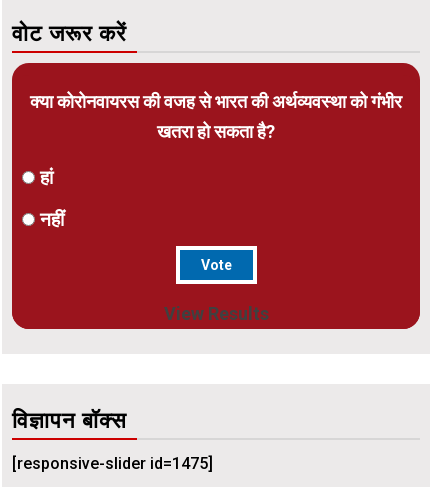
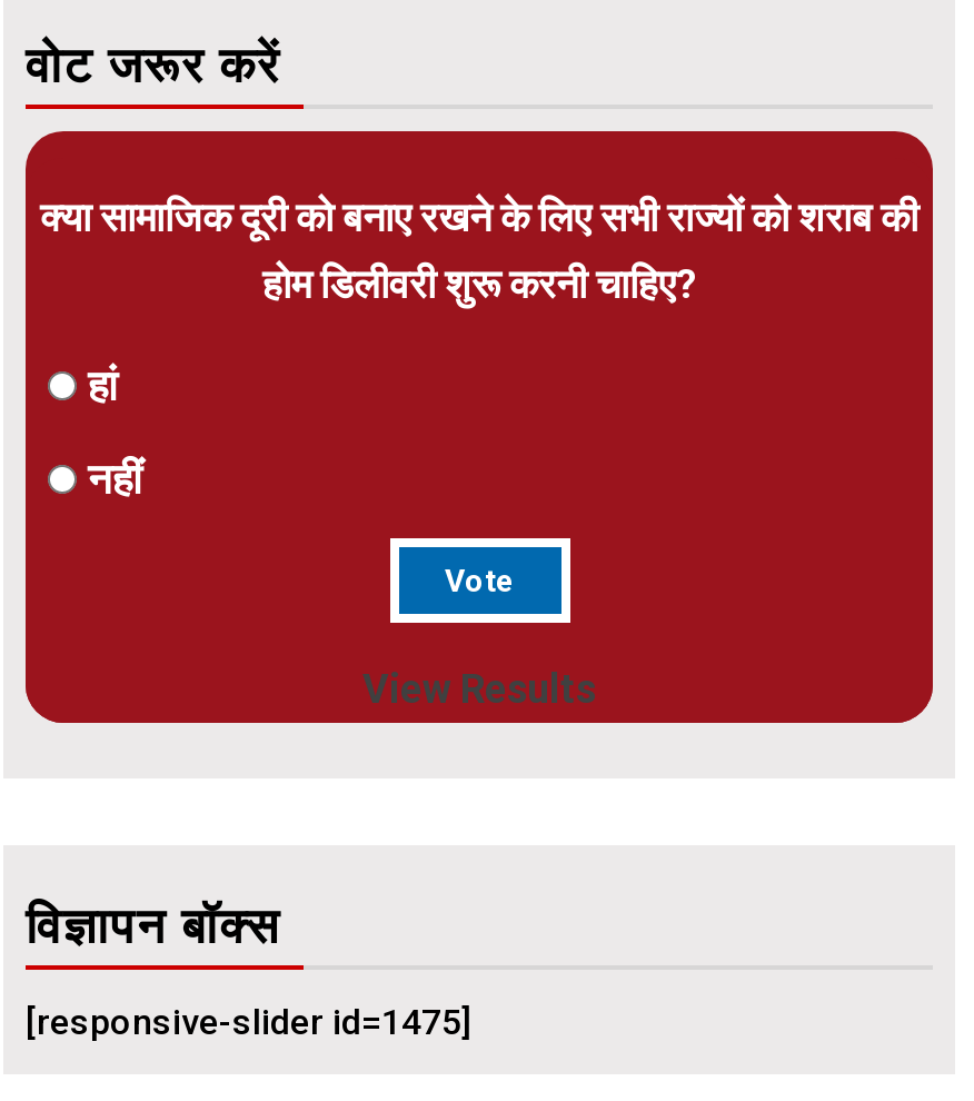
- क्या कोरोनवायरस की वजह से भारत की अर्थव्यवस्था को गंभीर
- खतरा हो सकता है?
+ क्या सामाजिक दूरी को बनाए रखने के लिए सभी राज्यों को शराब की
+ होम डिलीवरी शुरू करनी चाहिए?
